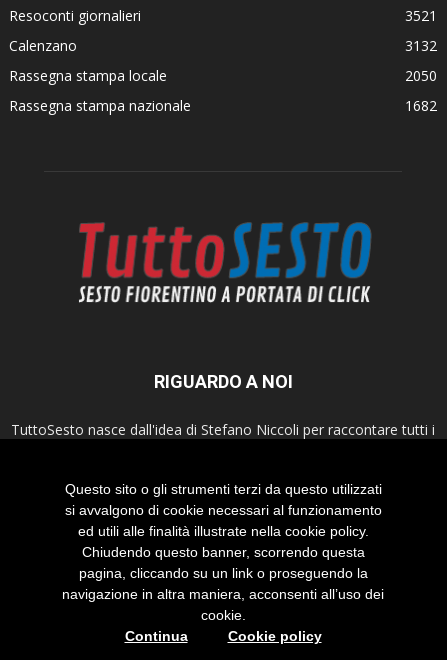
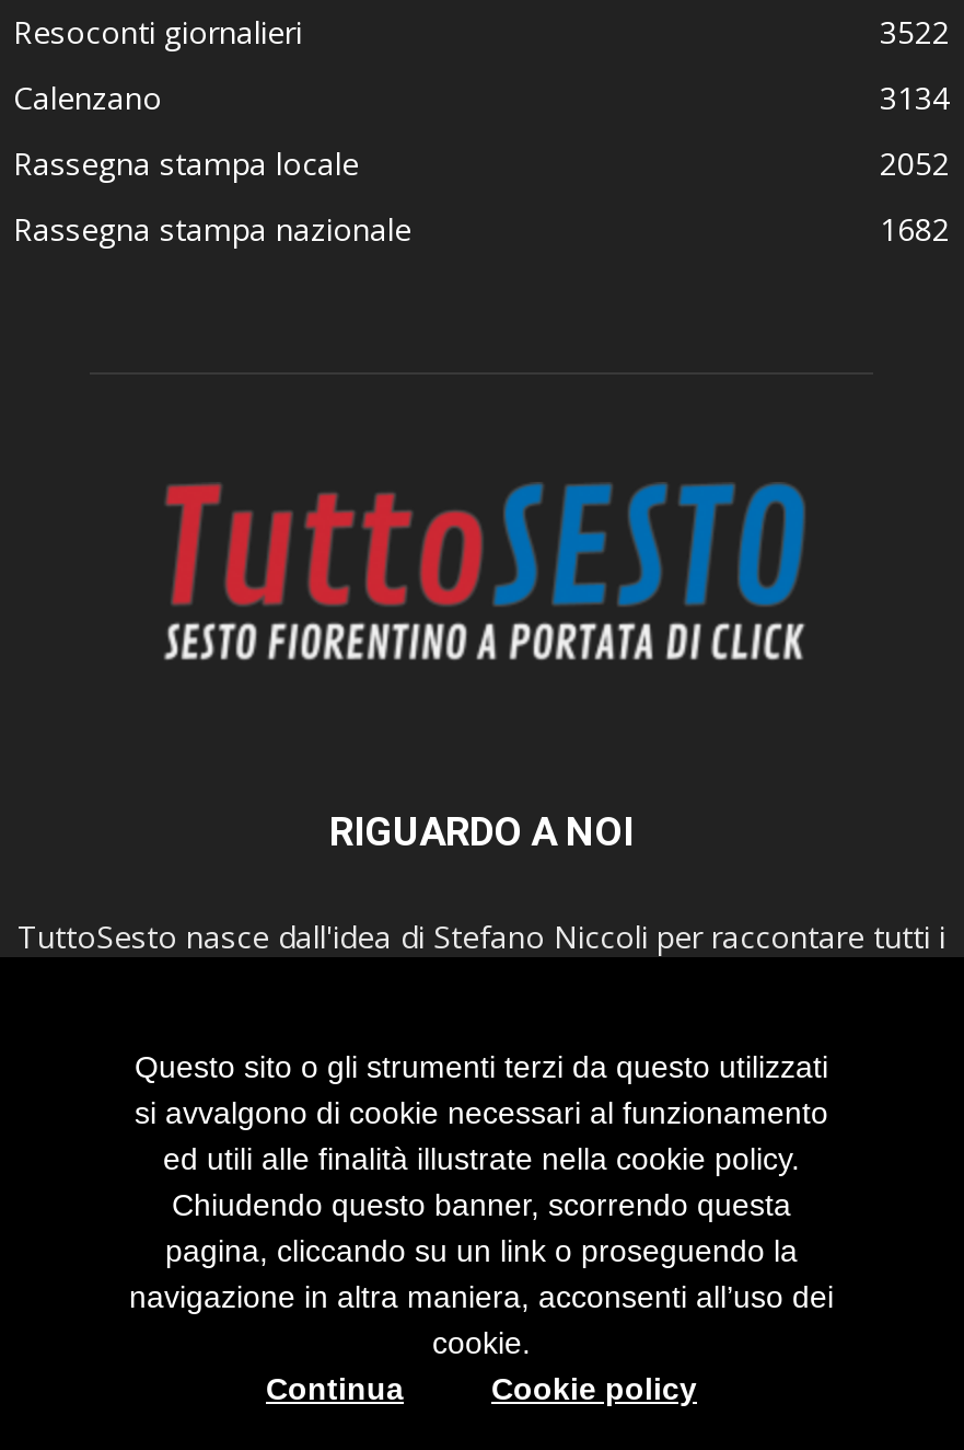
- 3521
+ 3522

- 3132
+ 3134

- 2050
+ 2052
